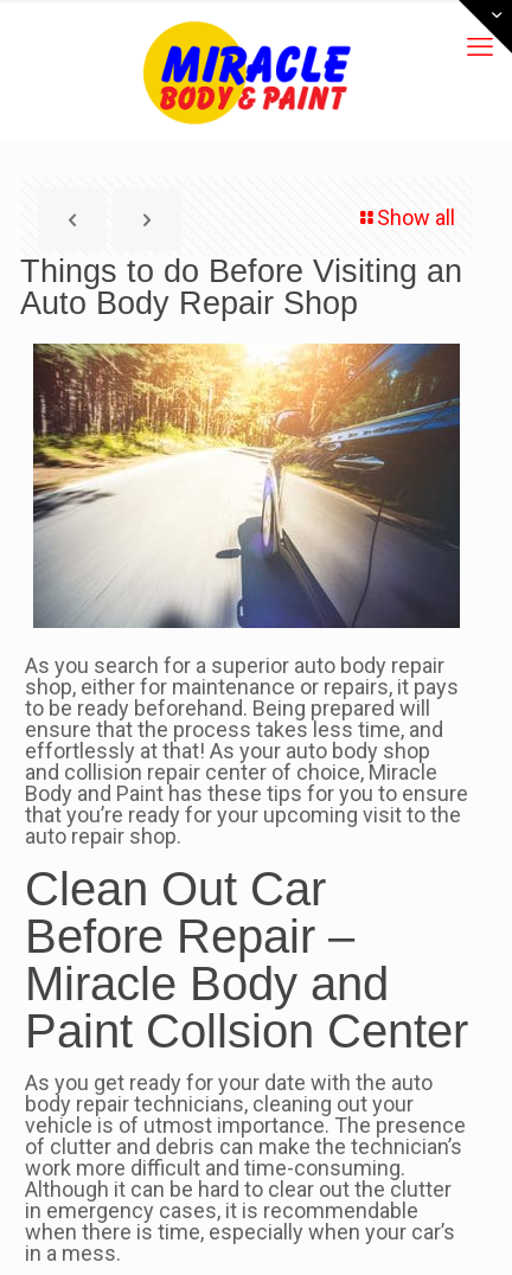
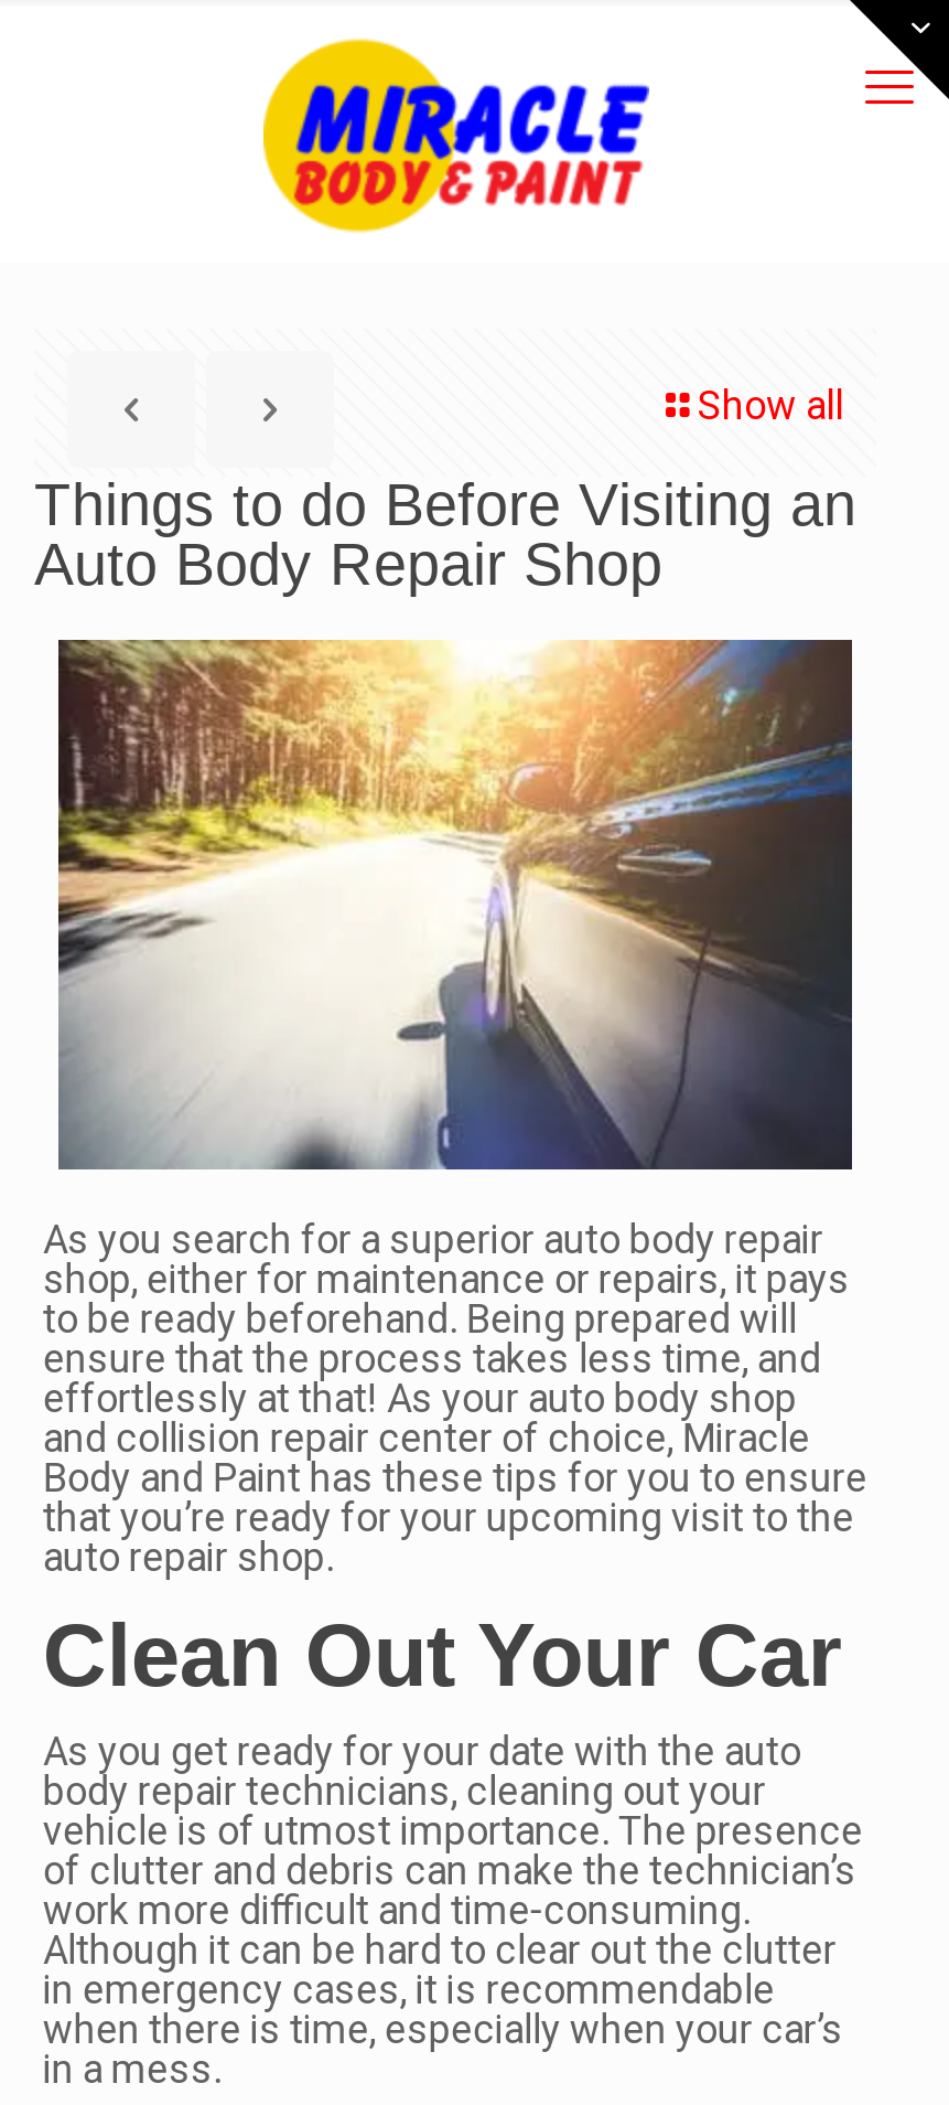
- Clean Out Car
- Before Repair –
- Miracle Body and
- Paint Collsion Center
+ Clean Out Your Car
